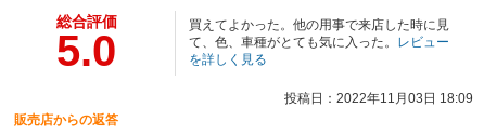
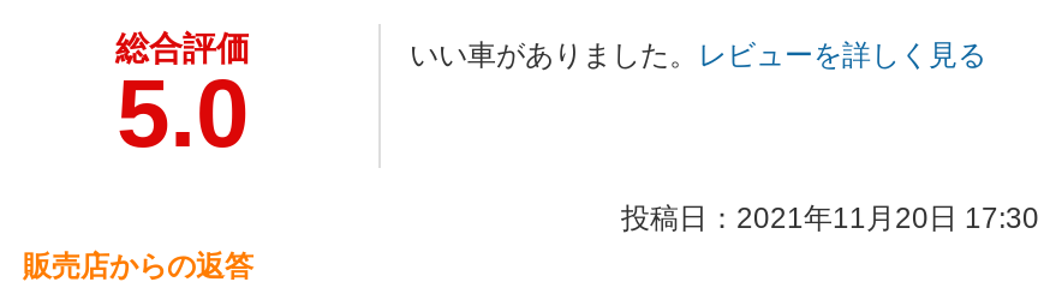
- 買えてよかった。他の用事で来店した時に見
- て、色、車種がとても気に入った。レビュー
- を詳しく見る
+ いい車がありました。レビューを詳しく見る

- 投稿日：2022年11月03日 18:09
+ 投稿日：2021年11月20日 17:30
